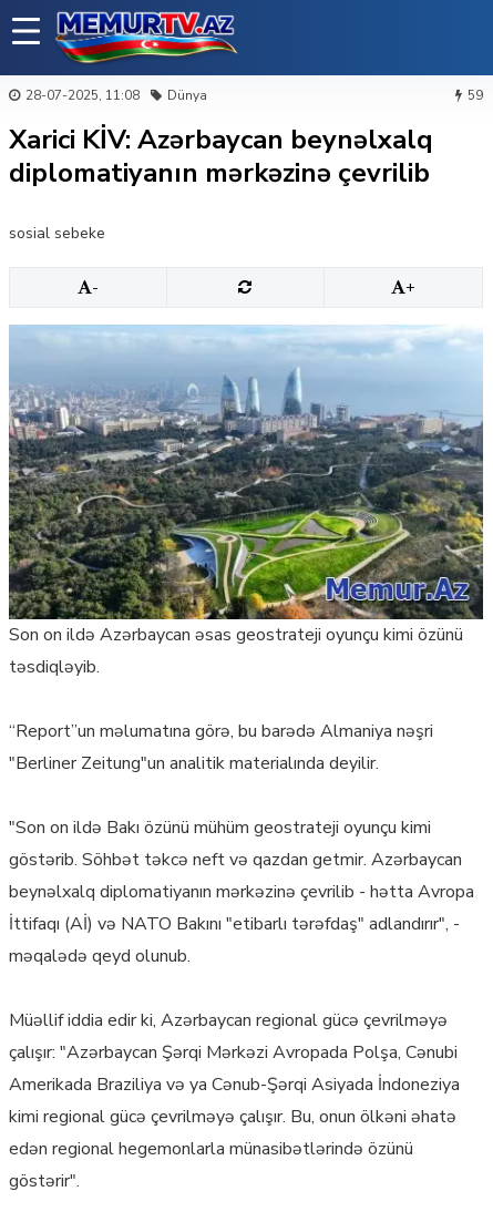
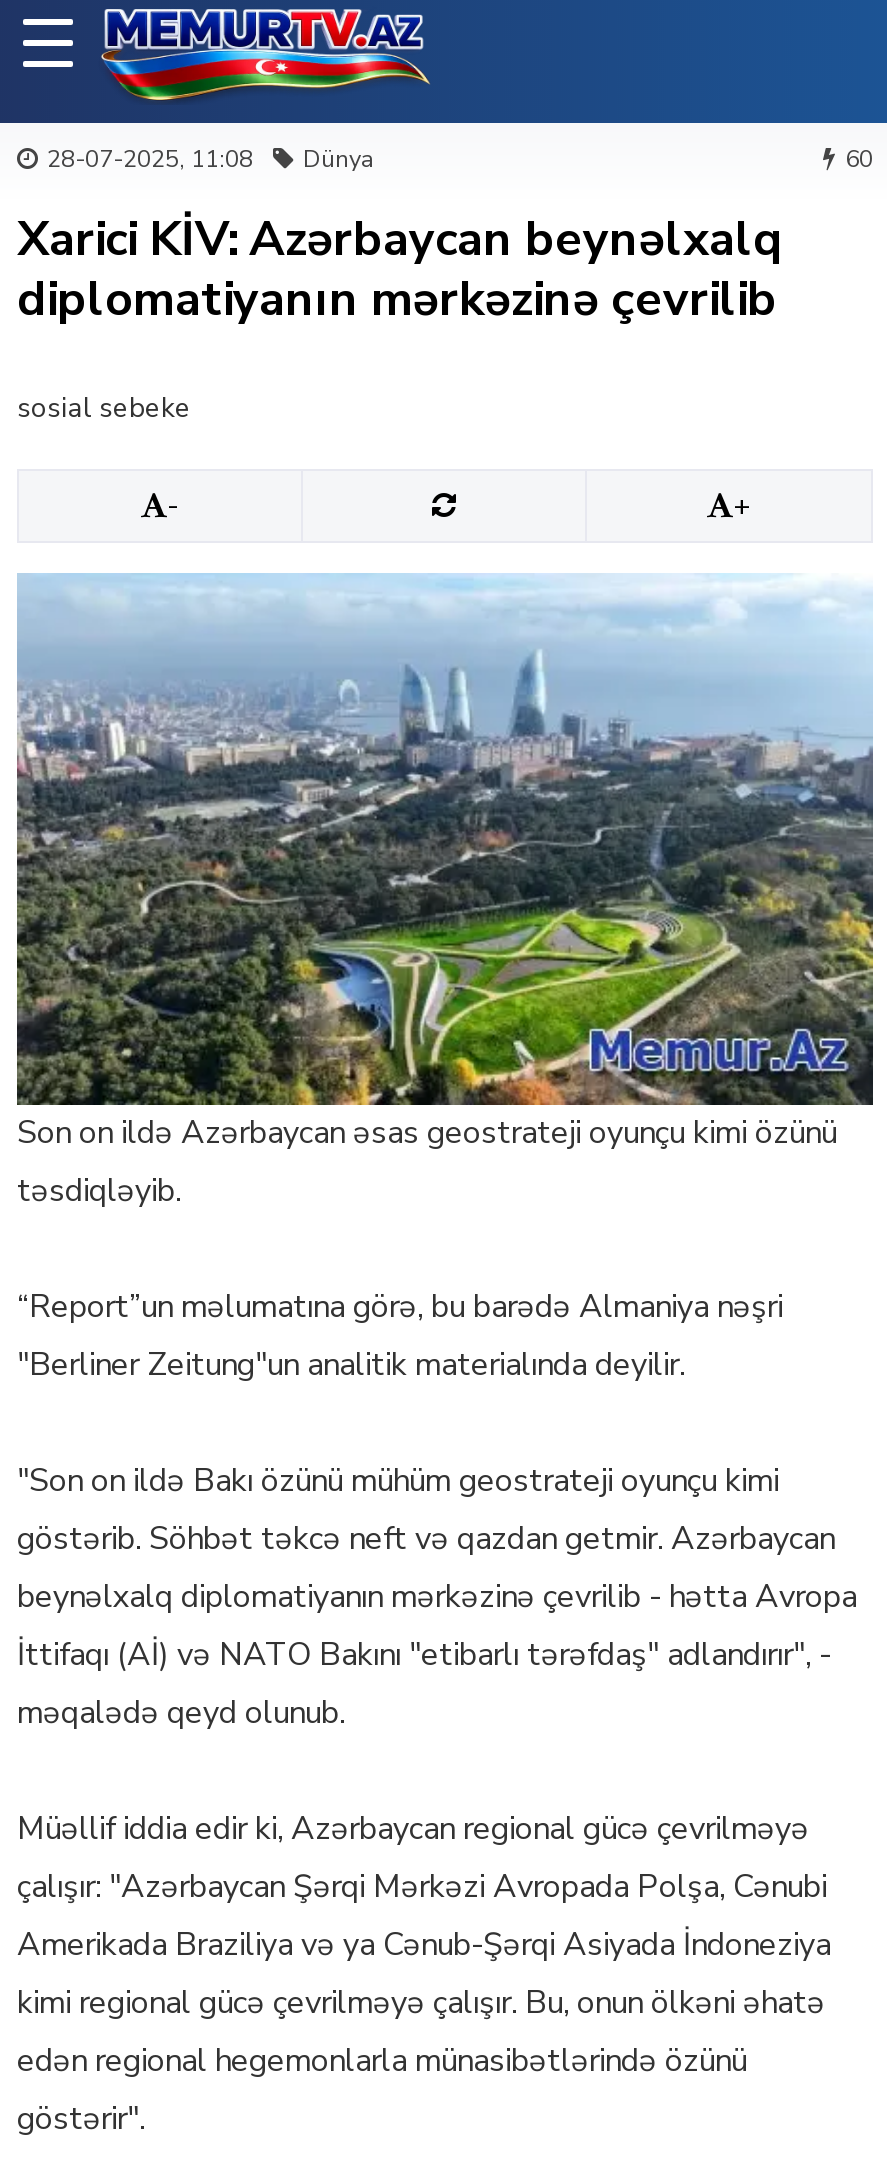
- 59
+ 60
